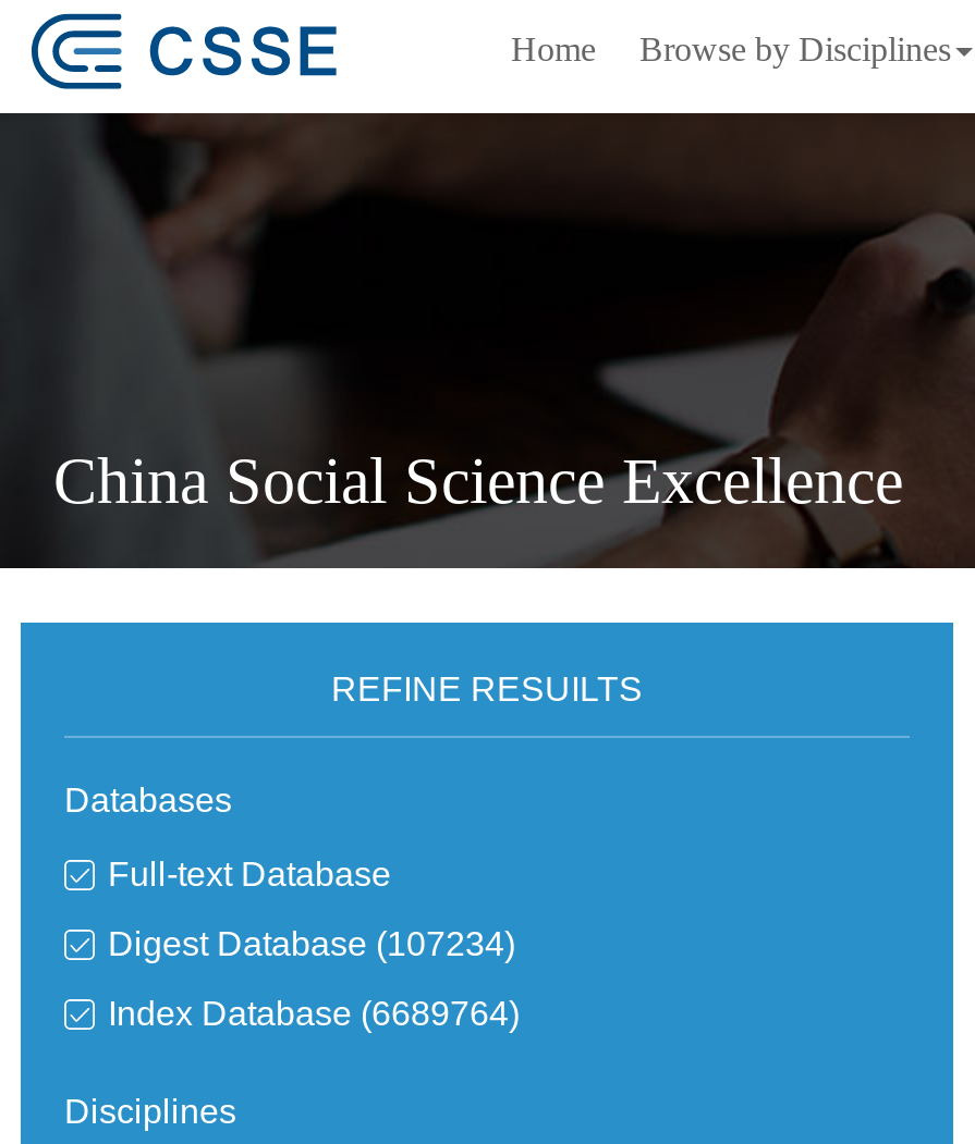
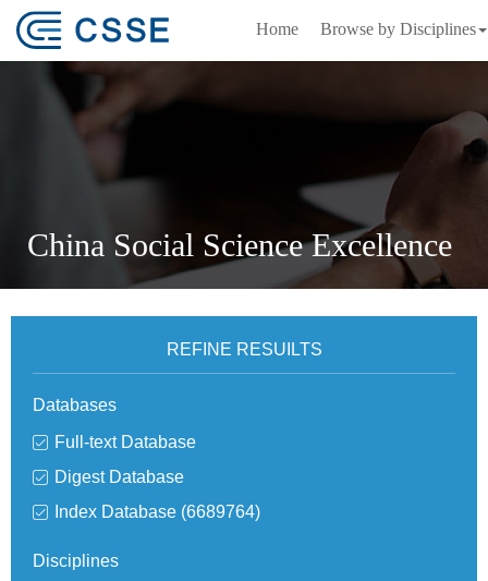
- Digest Database (107234)
+ Digest Database
